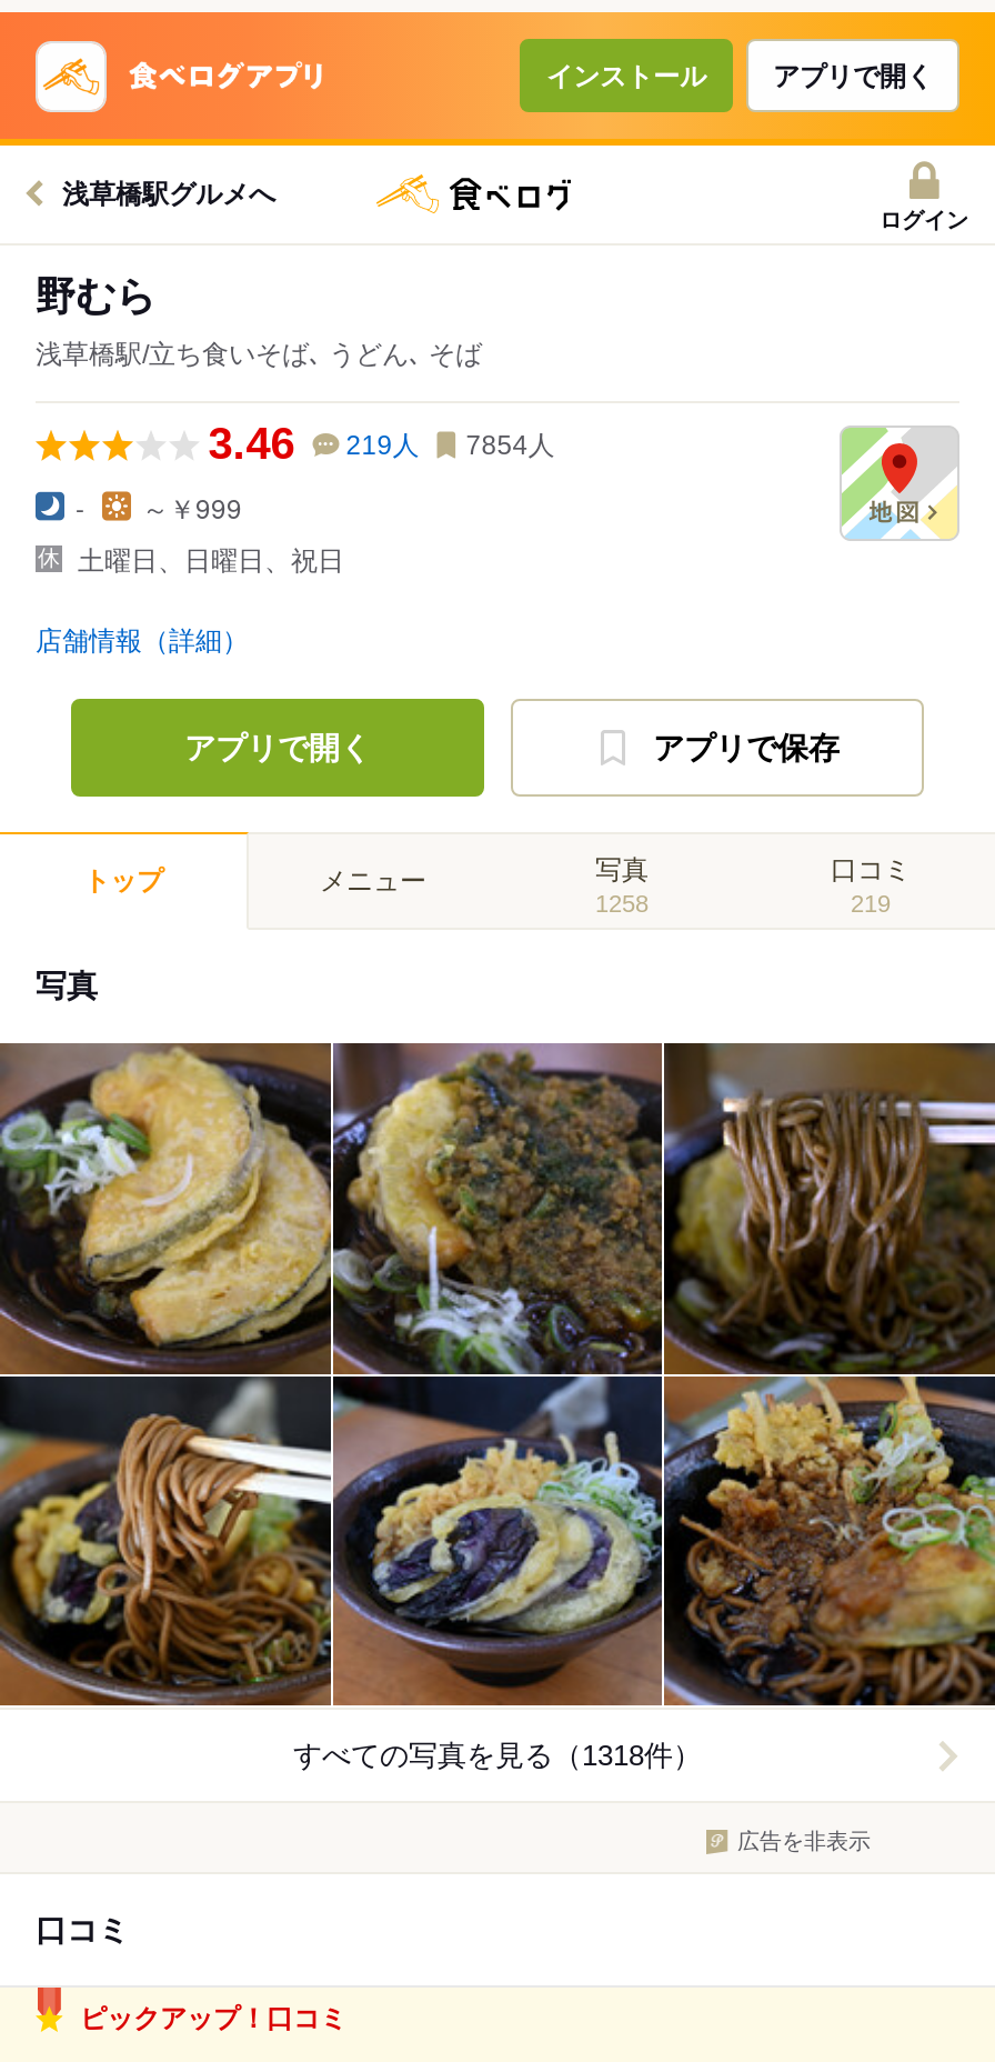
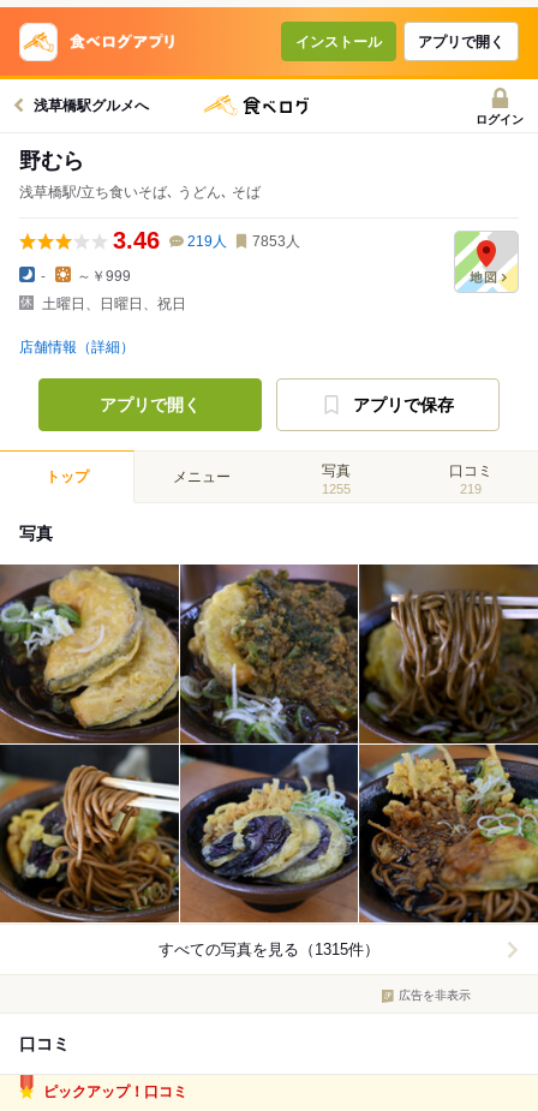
- 3.46 219人 7854人
+ 3.46 219人 7853人

- 1258
+ 1255

- すべての写真を見る（1318件）
+ すべての写真を見る（1315件）
